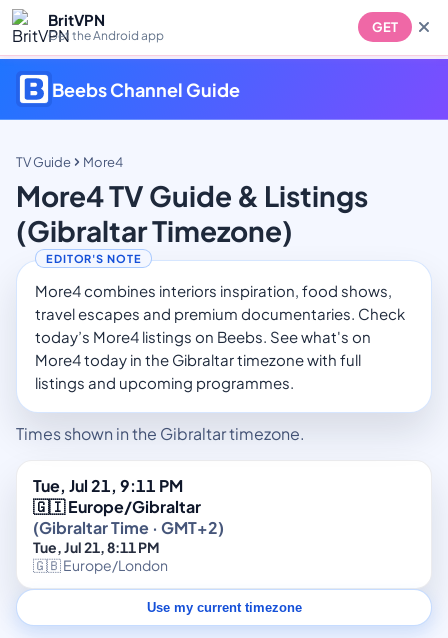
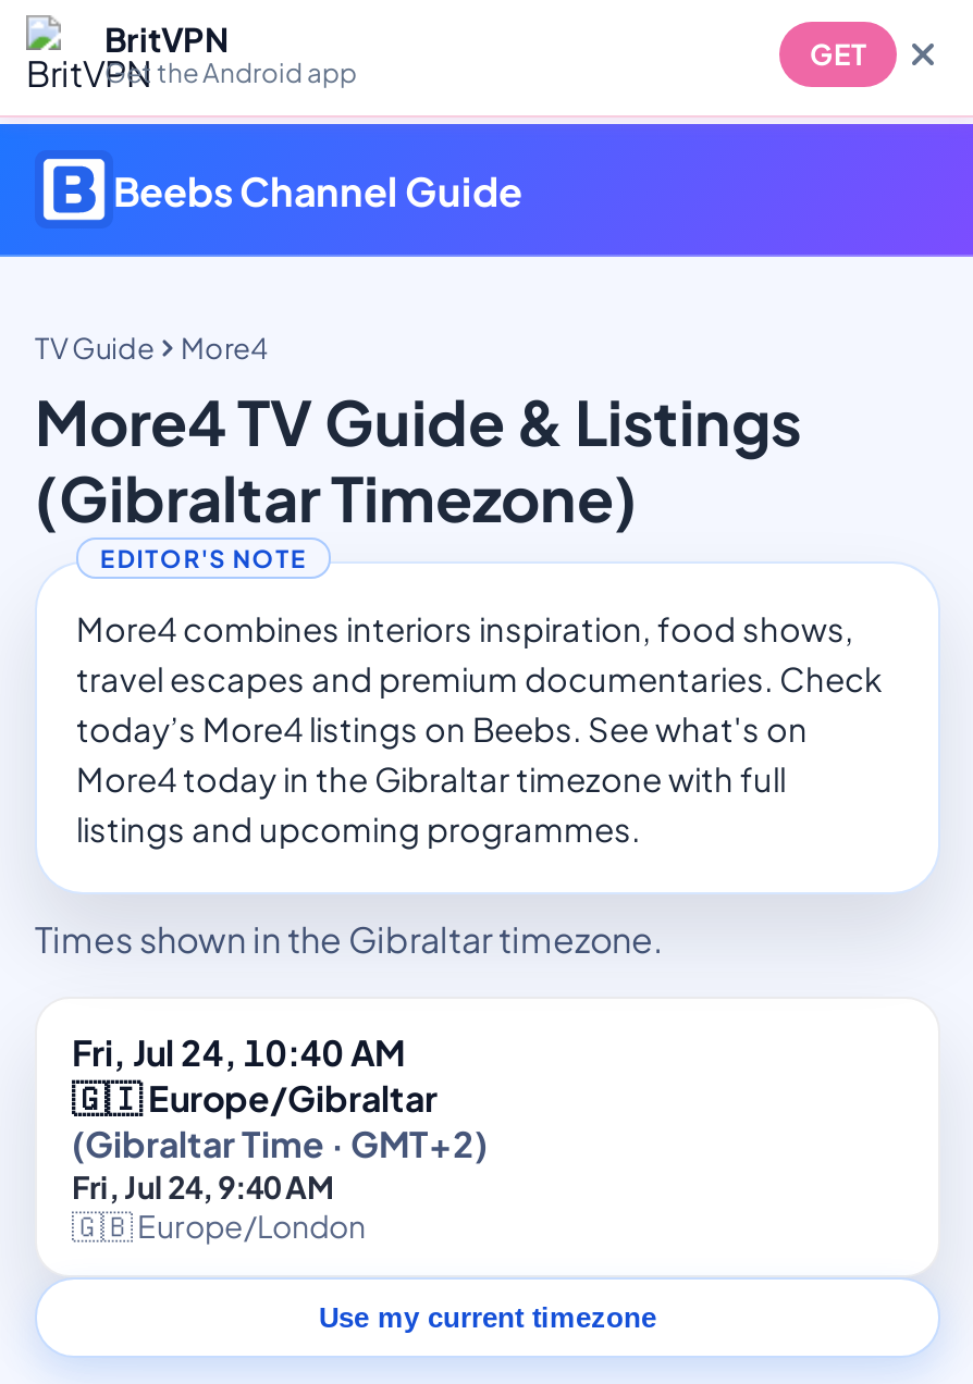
- Tue, Jul 21, 9:11 PM
+ Fri, Jul 24, 10:40 AM

- Tue, Jul 21, 8:11 PM
+ Fri, Jul 24, 9:40 AM
